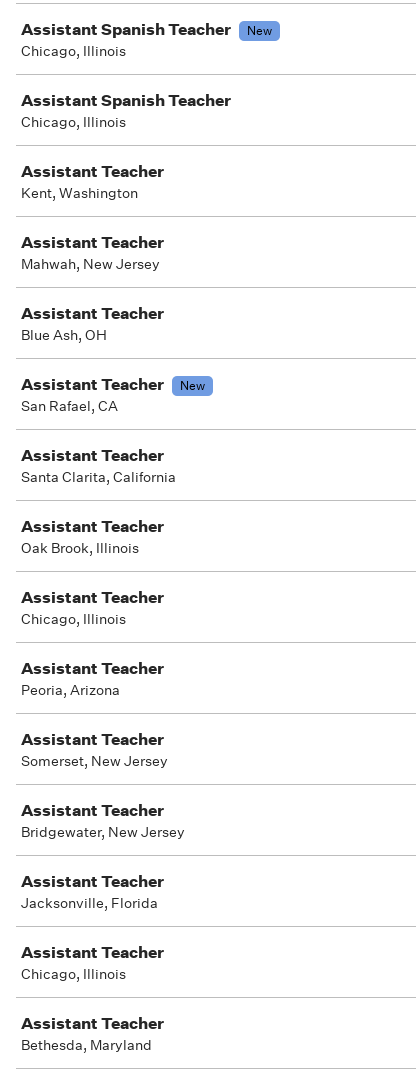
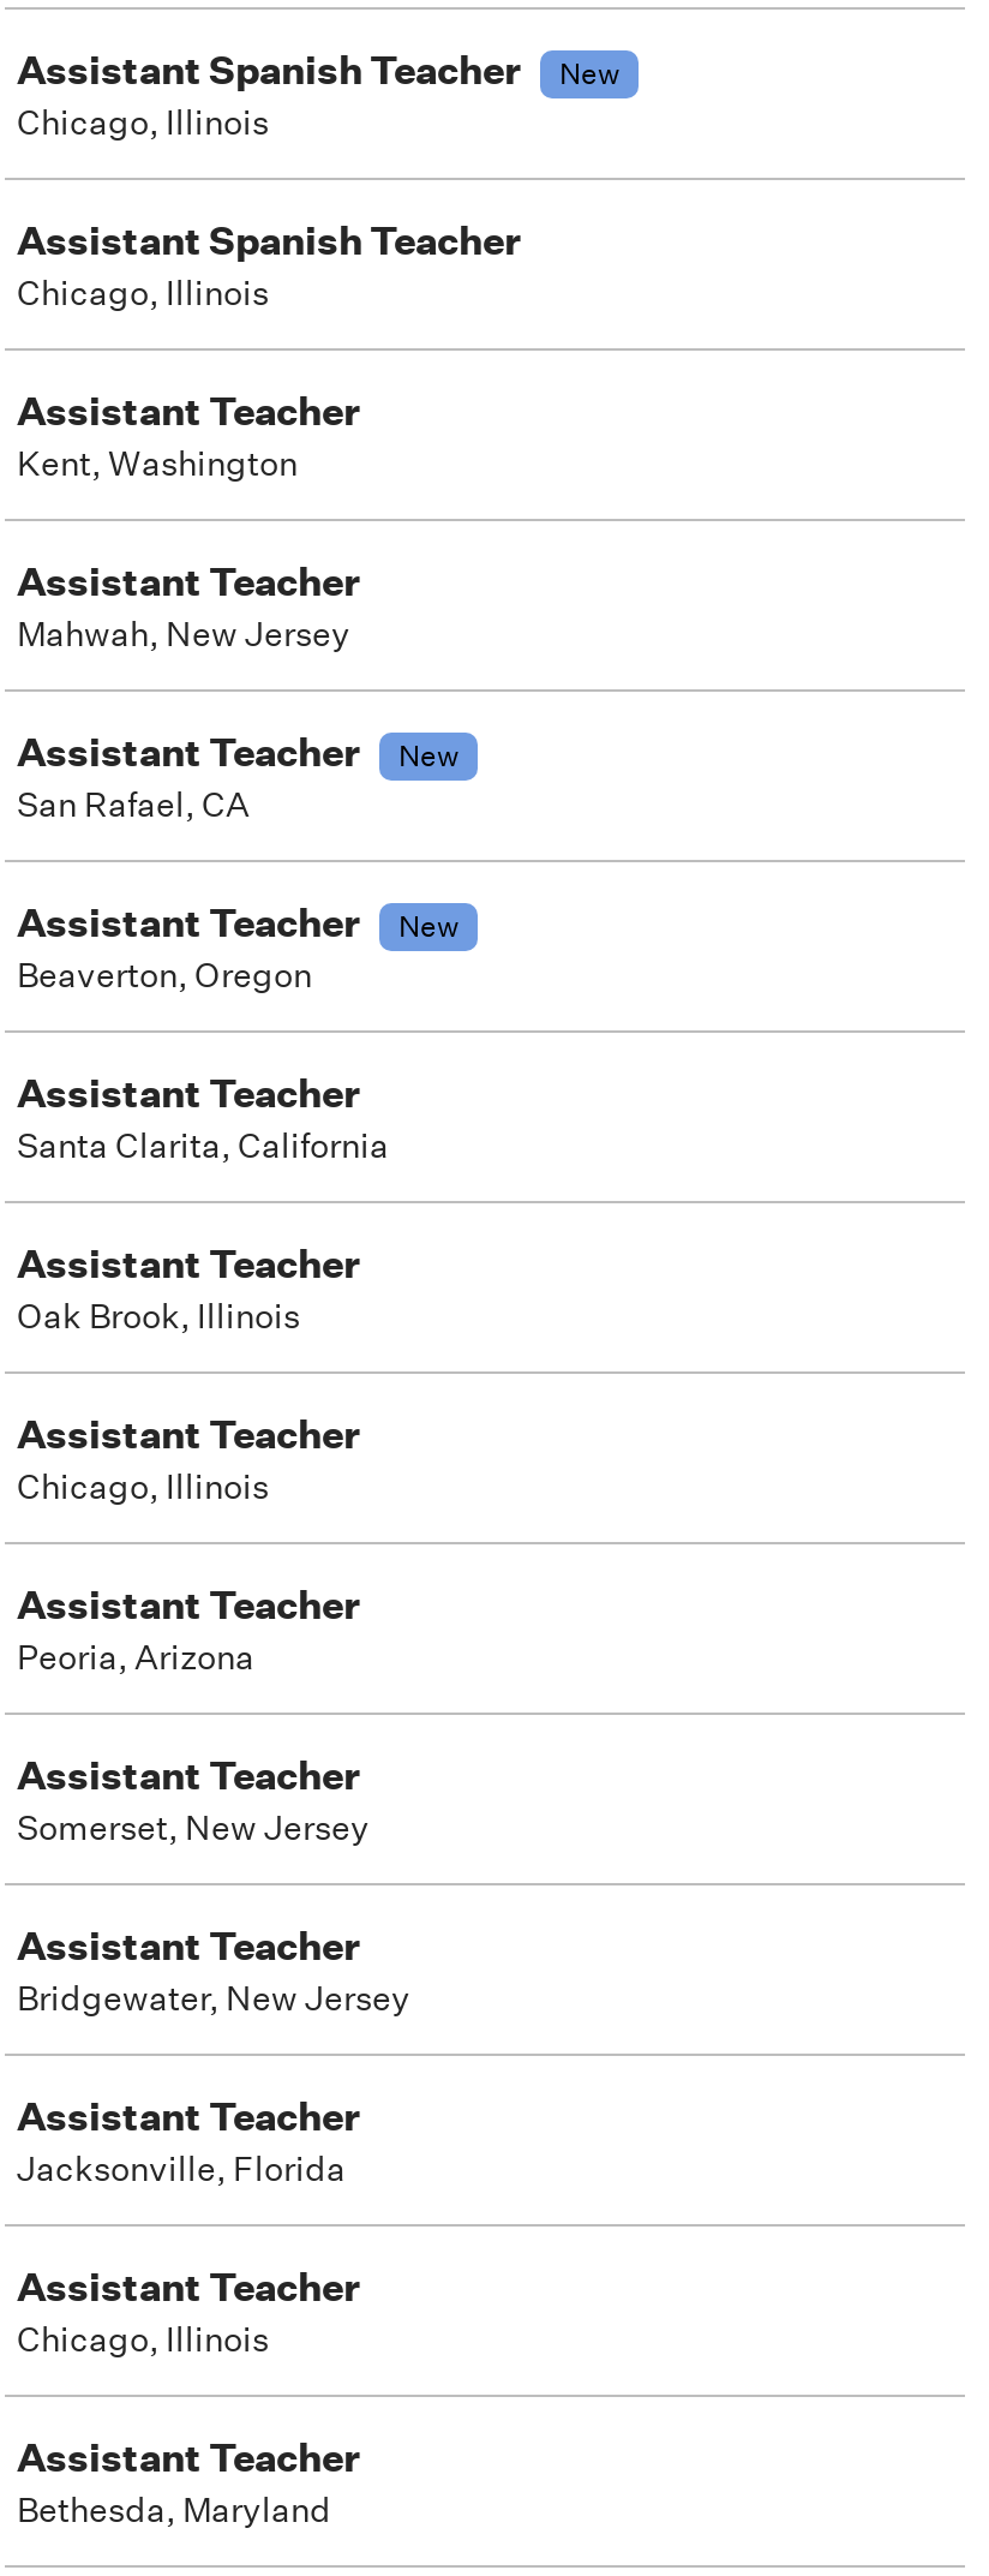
- Blue Ash, OH
+ New
+ San Rafael, CA

- San Rafael, CA
+ Beaverton, Oregon
